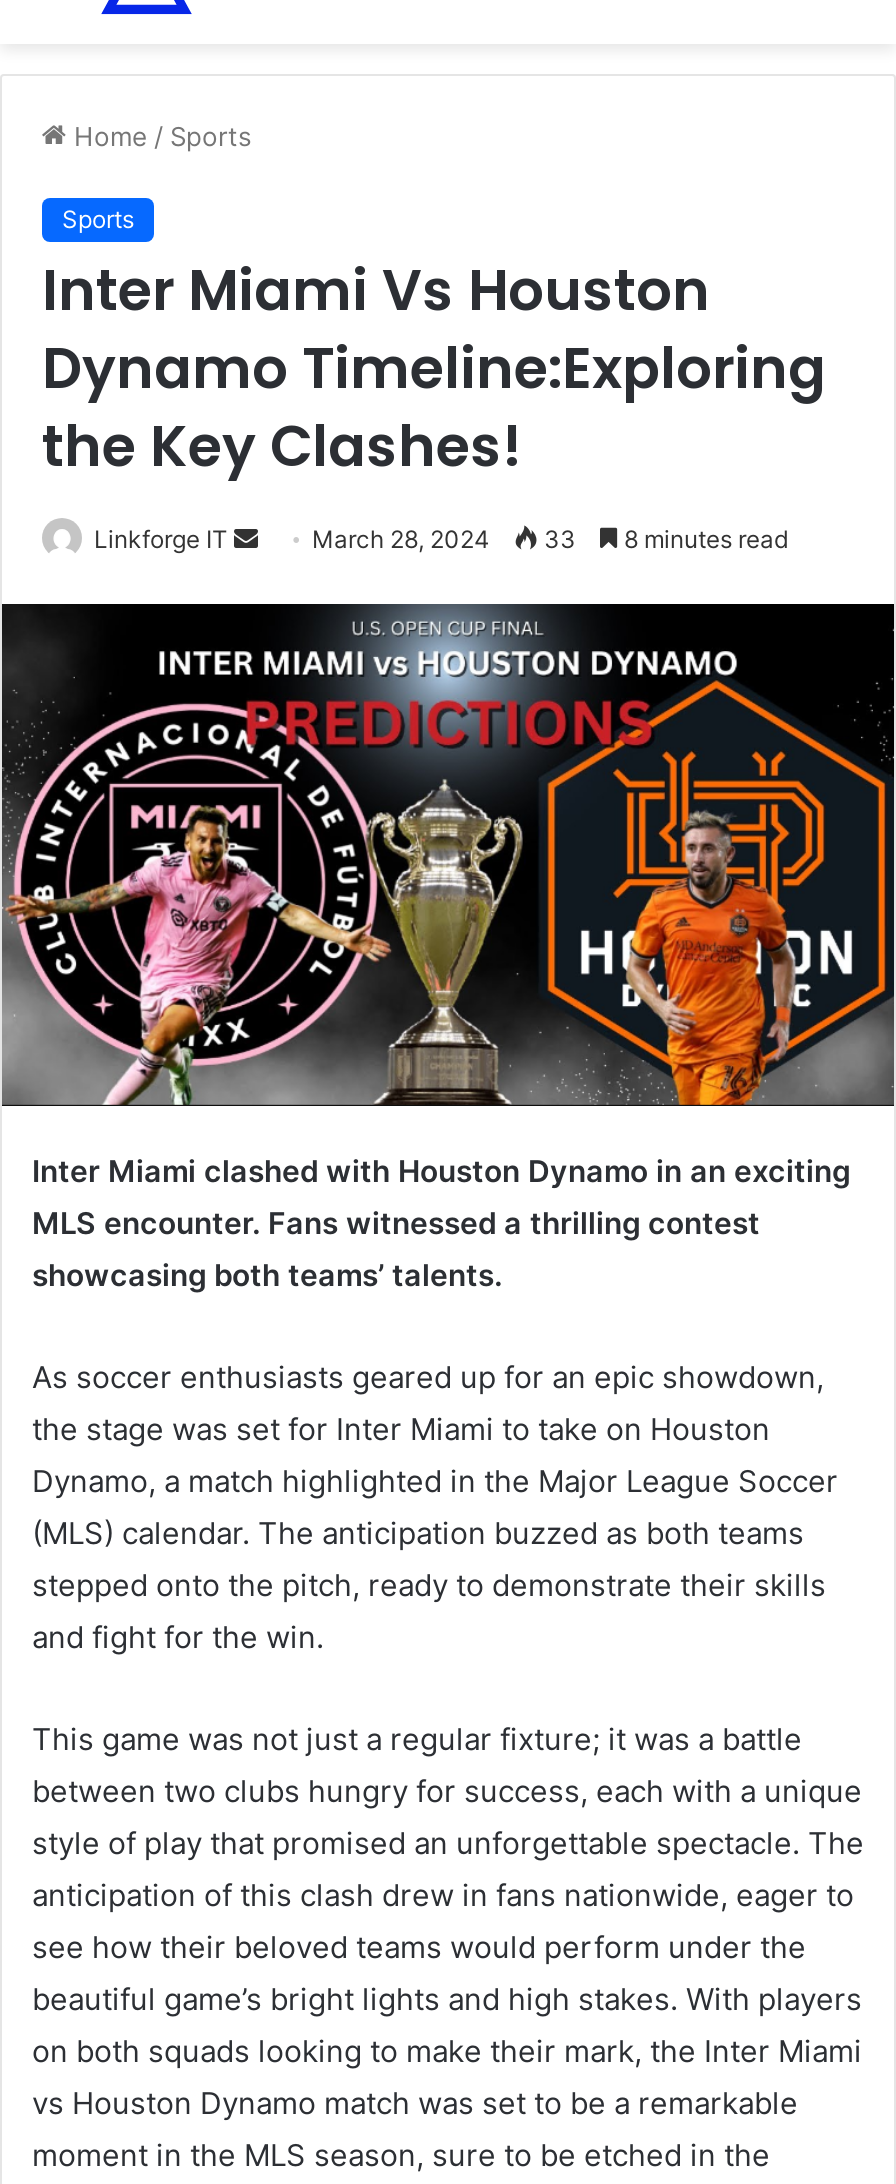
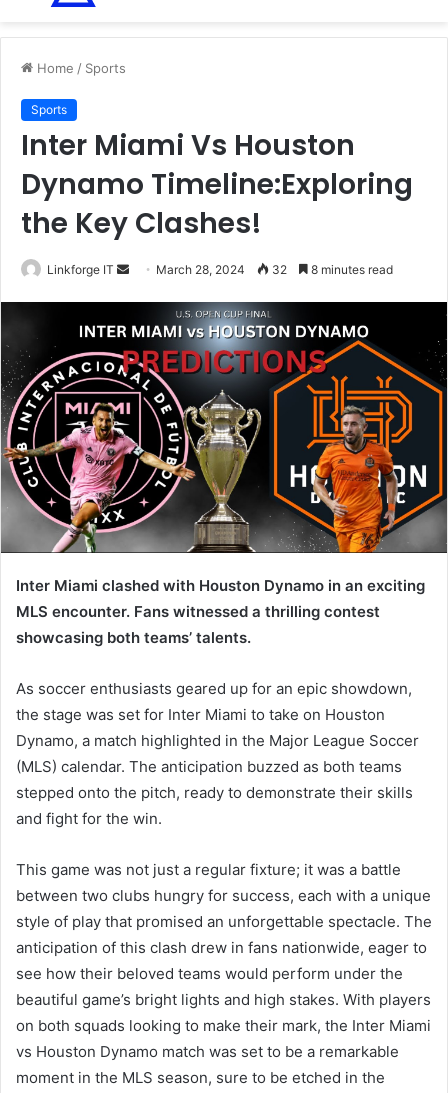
- 33
+ 32
